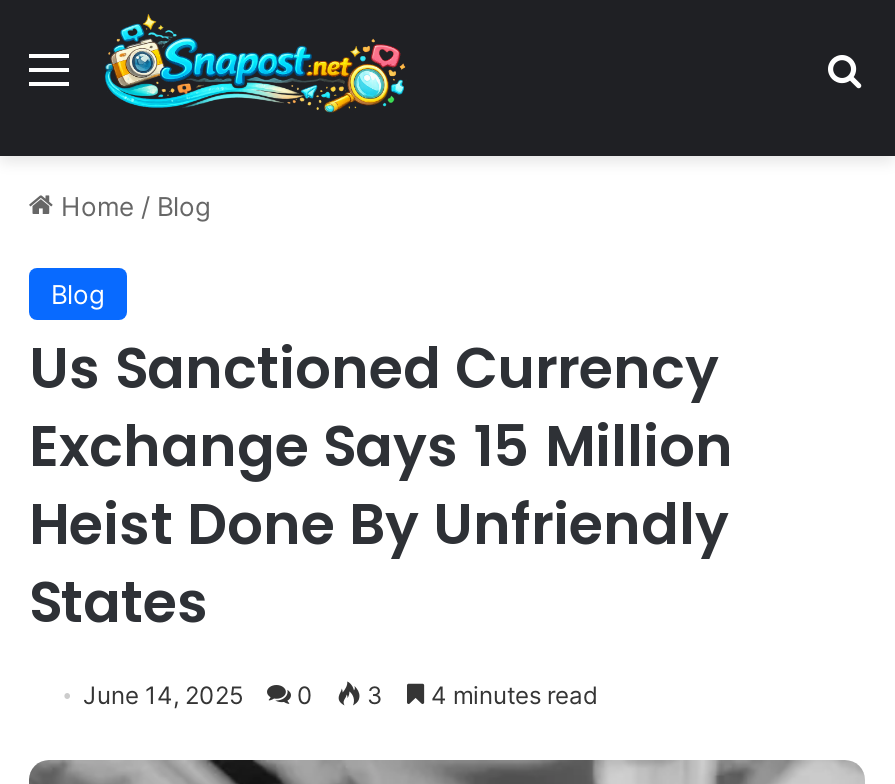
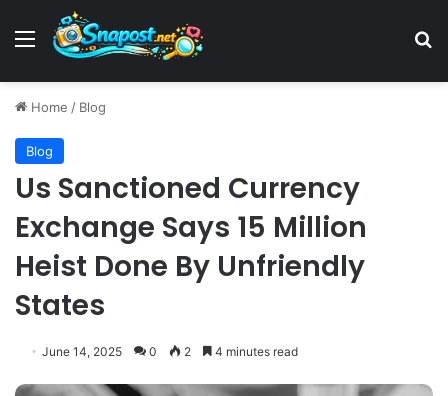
- June 14, 2025 0 3 4 minutes read
+ June 14, 2025 0 2 4 minutes read
